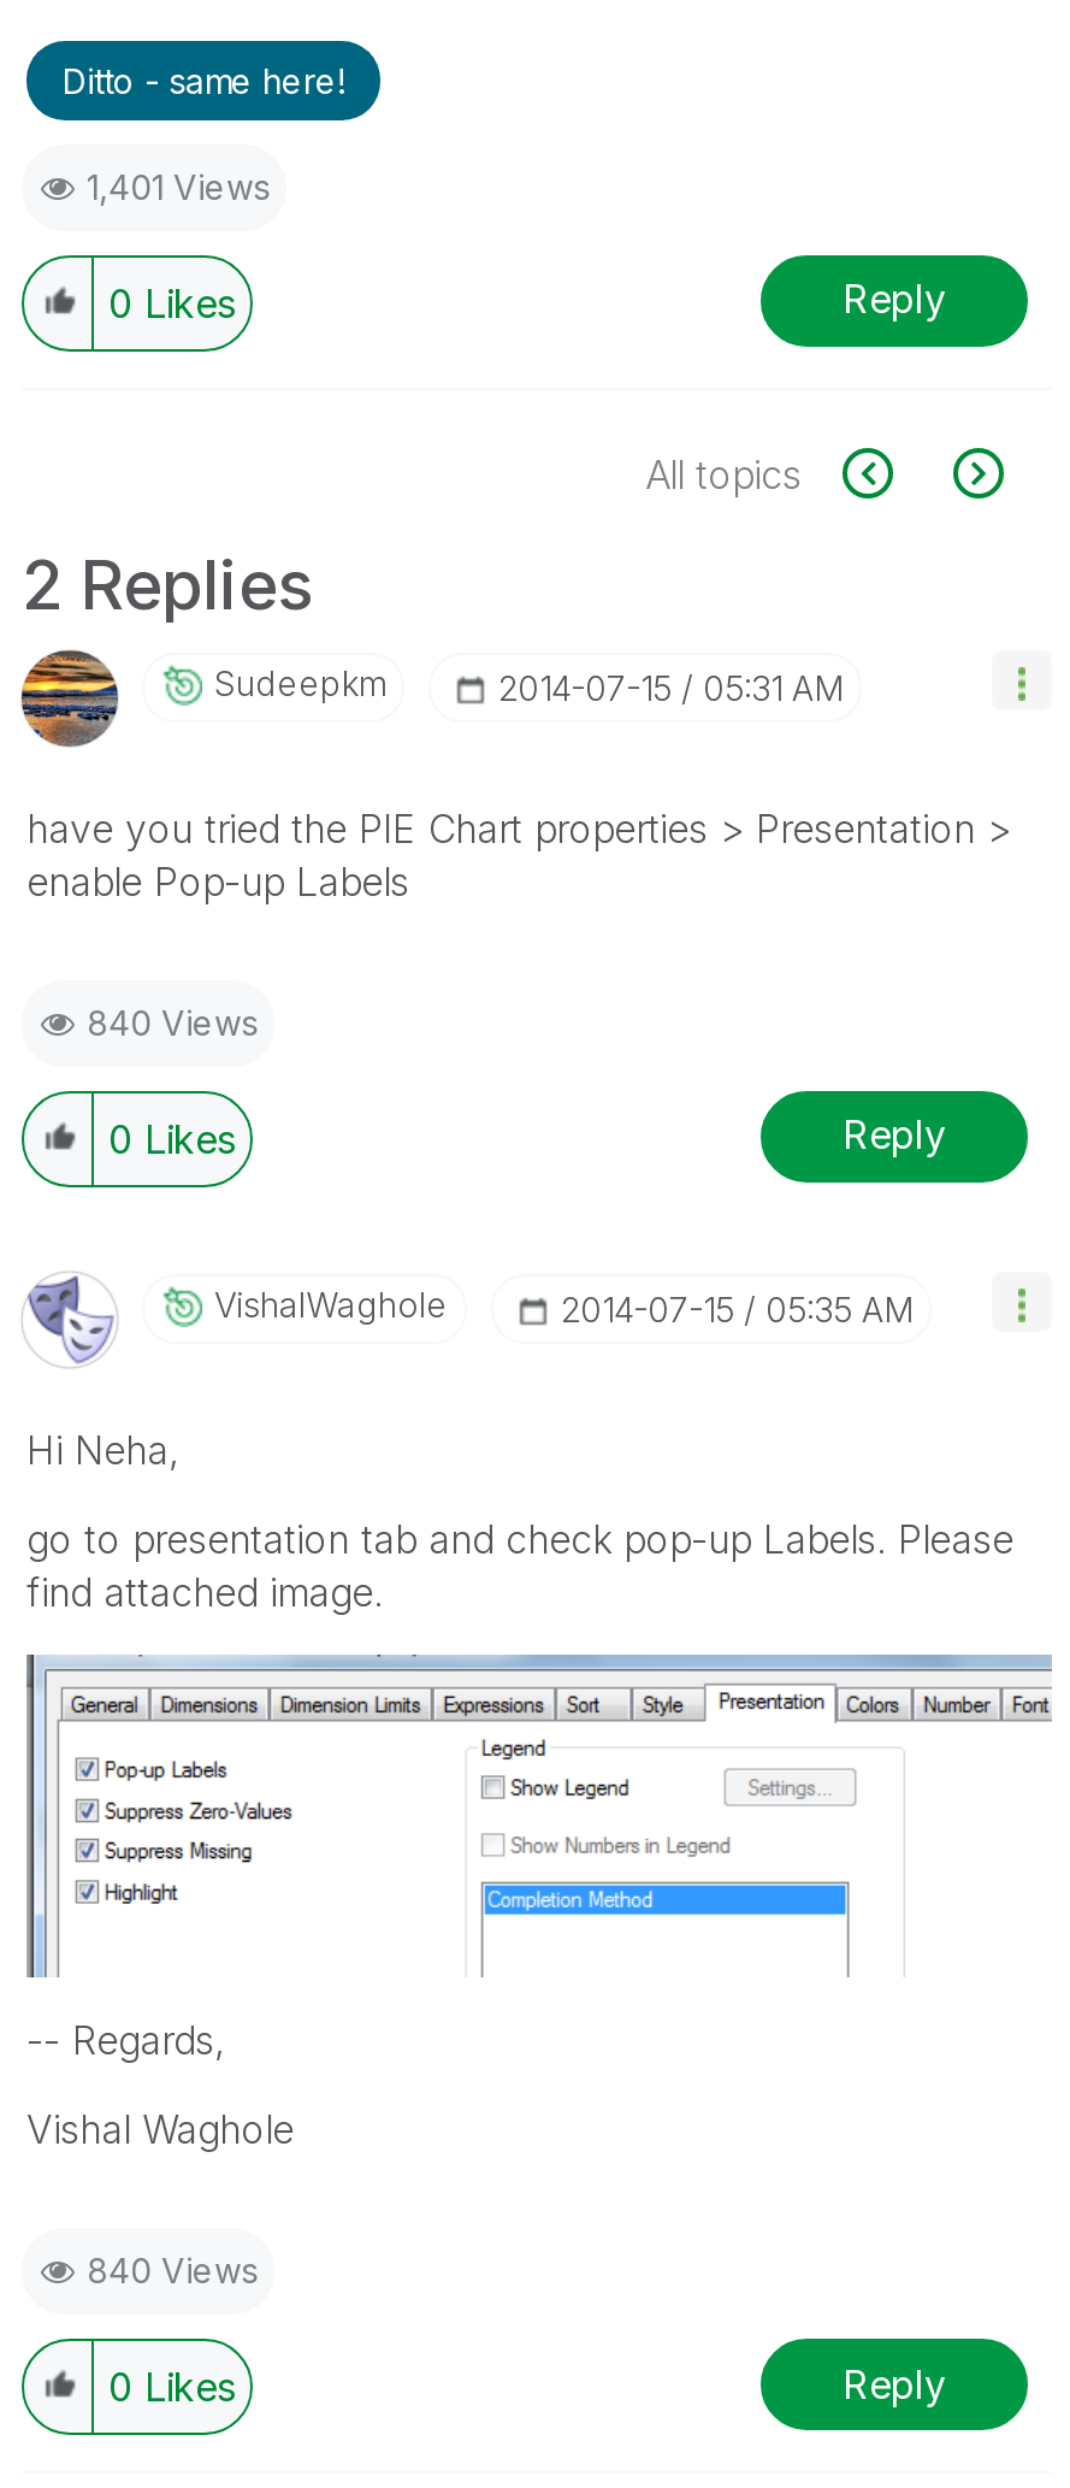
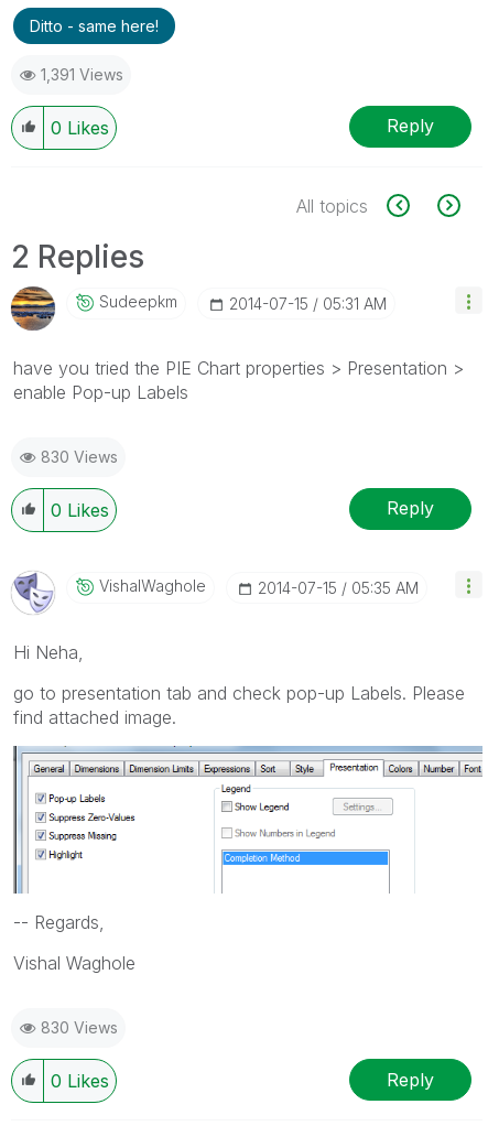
- 1,401 Views
+ 1,391 Views

- 840 Views
+ 830 Views

- 840 Views
+ 830 Views
